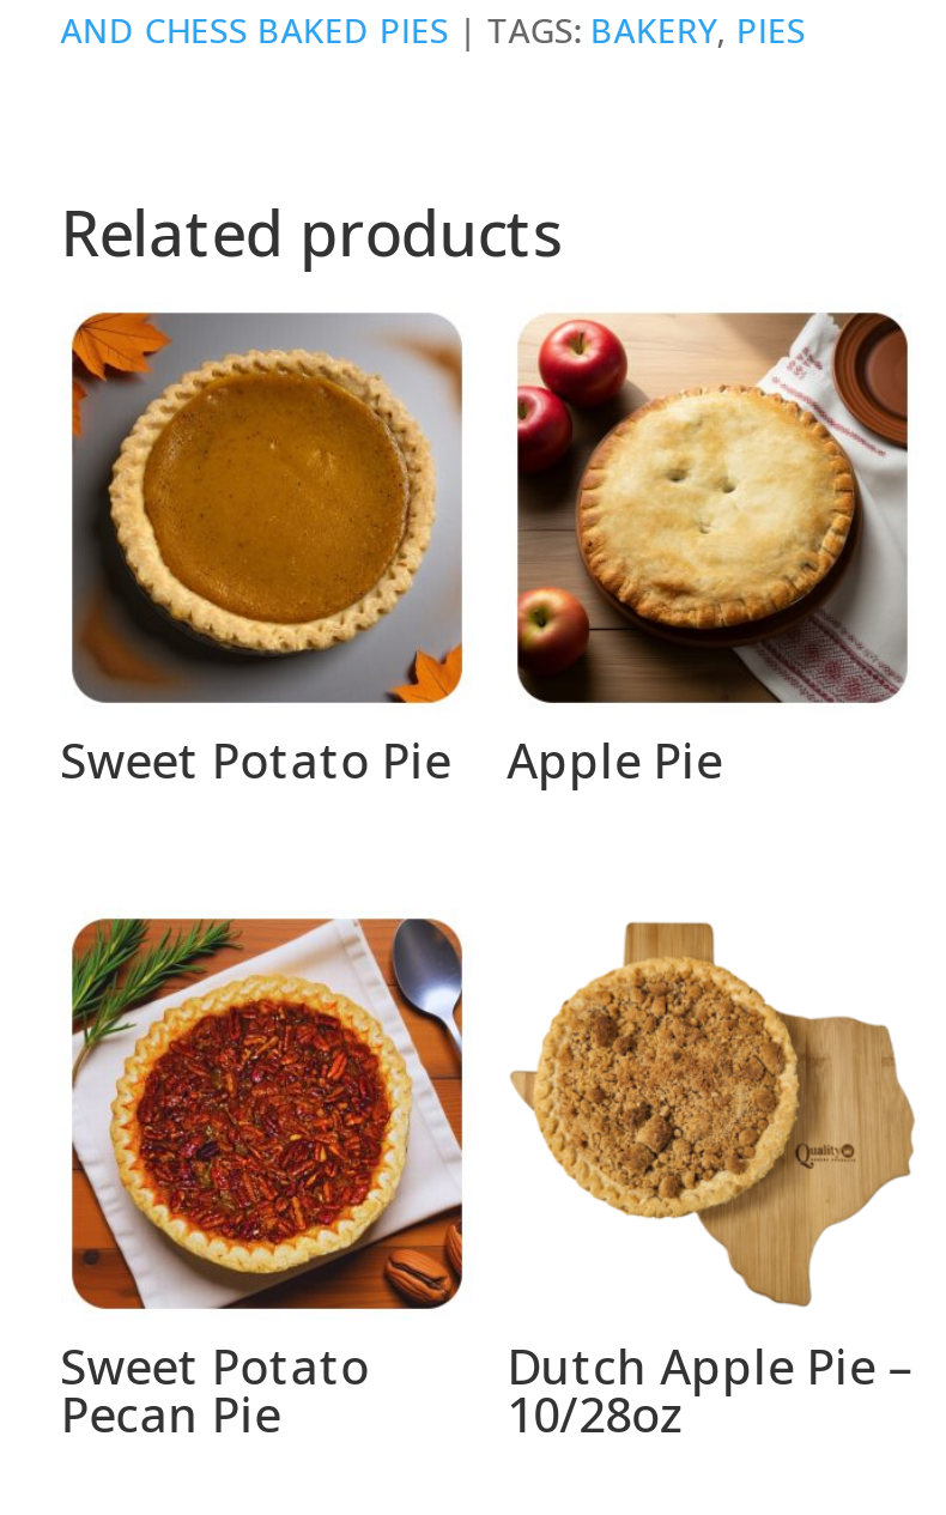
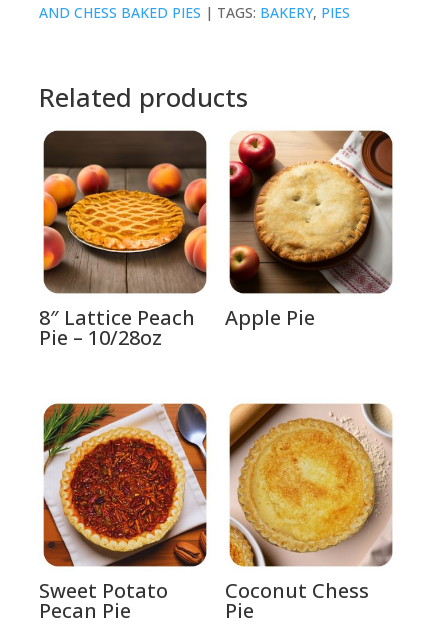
- [image]
- Sweet Potato Pie
+ [image]
+ 8″ Lattice Peach
+ Pie – 10/28oz

- [image]
- Dutch Apple Pie –
- 10/28oz
+ [image]
+ Coconut Chess
+ Pie
